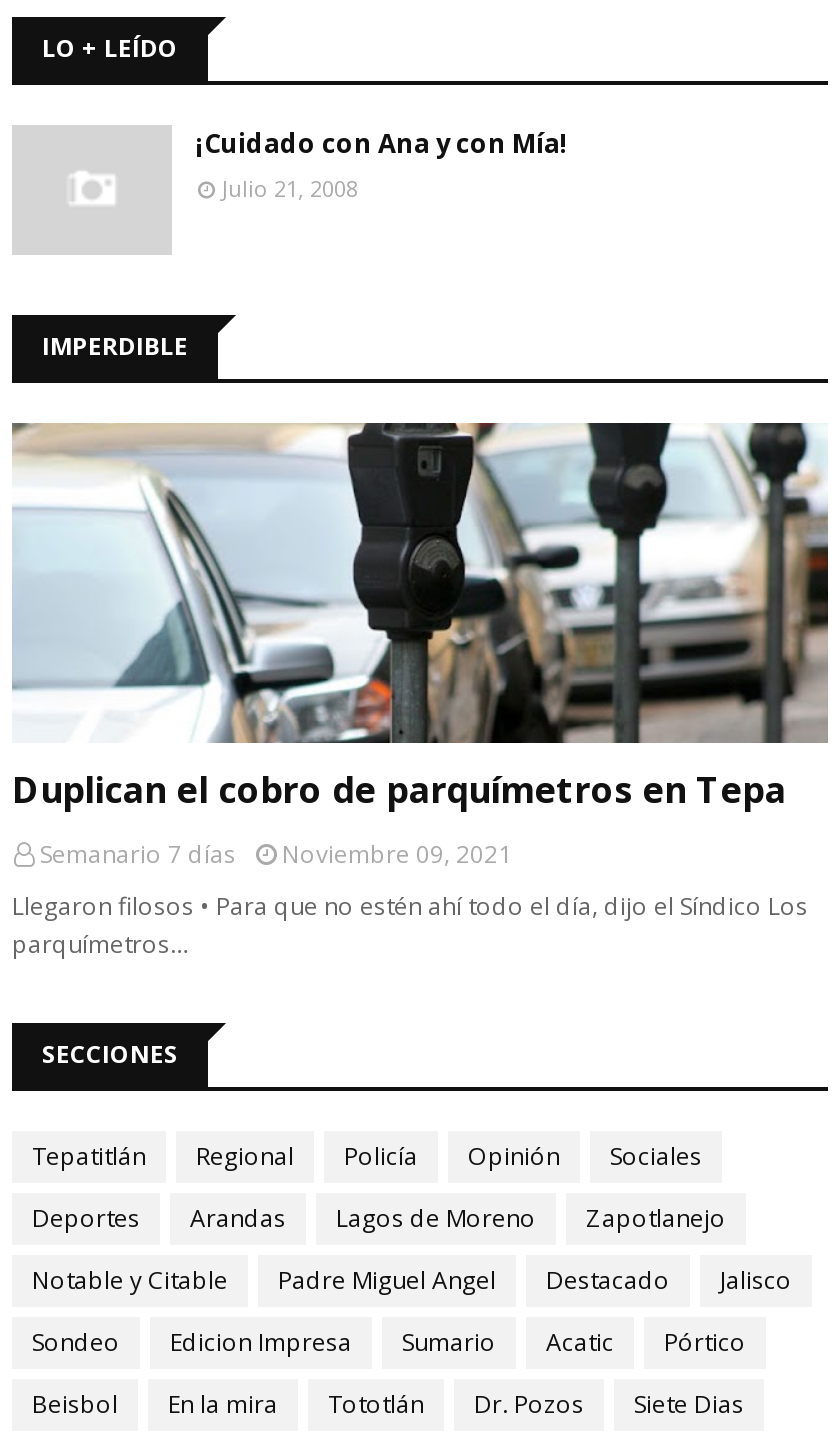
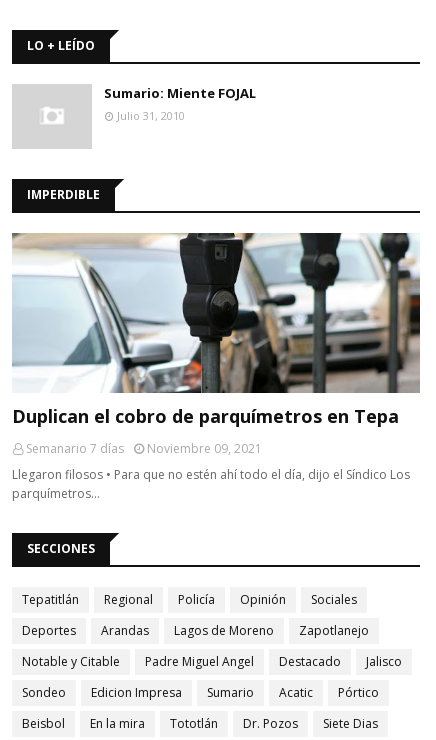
- ¡Cuidado con Ana y con Mía!
- Julio 21, 2008
+ Sumario: Miente FOJAL
+ Julio 31, 2010
